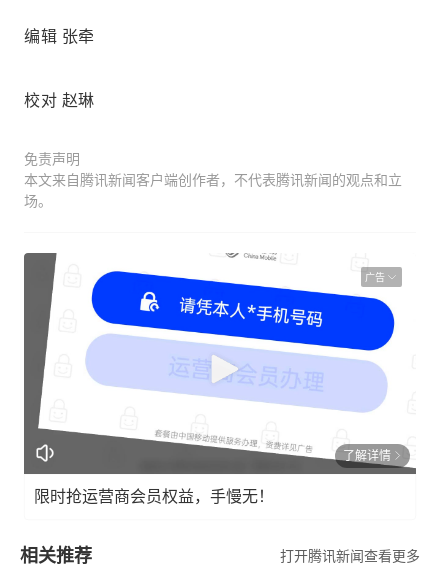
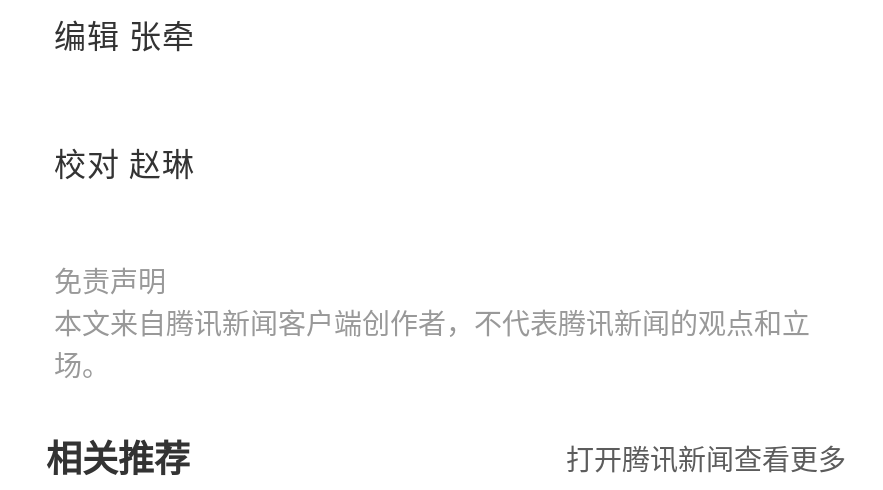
- [image]
- 广告

- 了解详情
- 限时抢运营商会员权益，手慢无！
